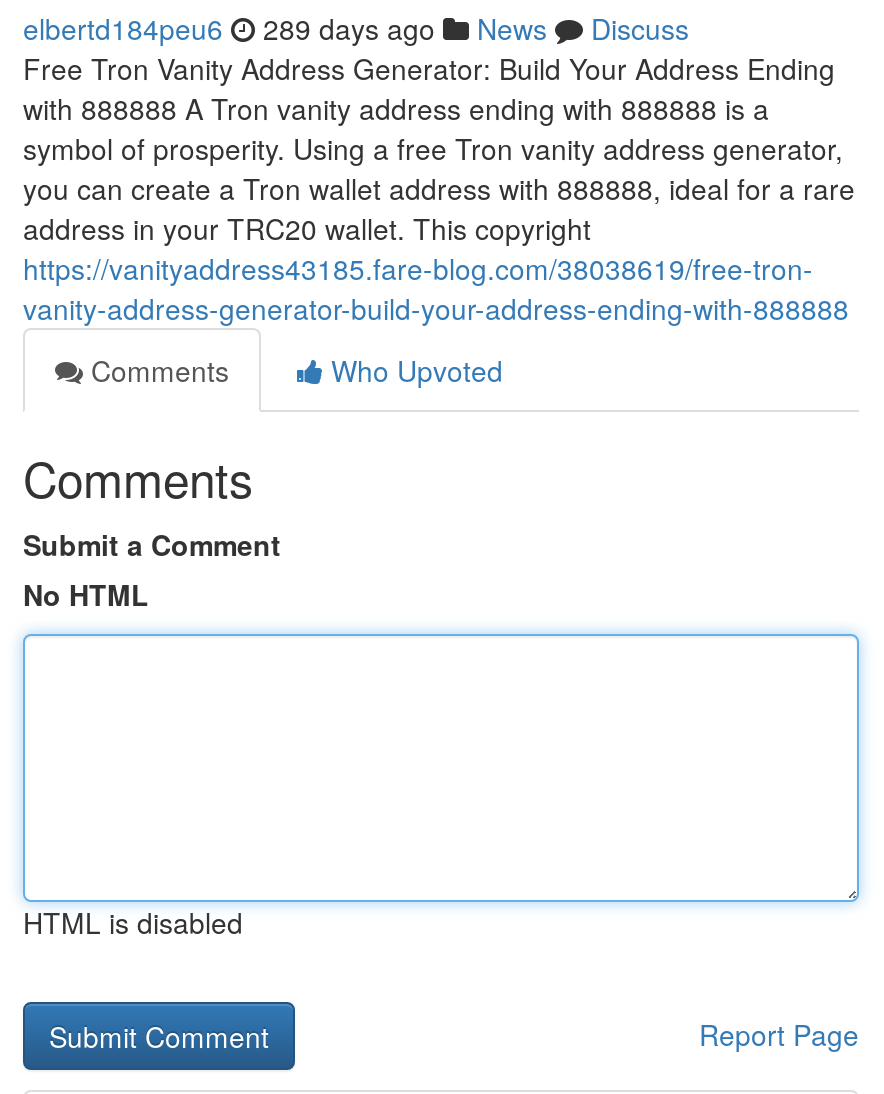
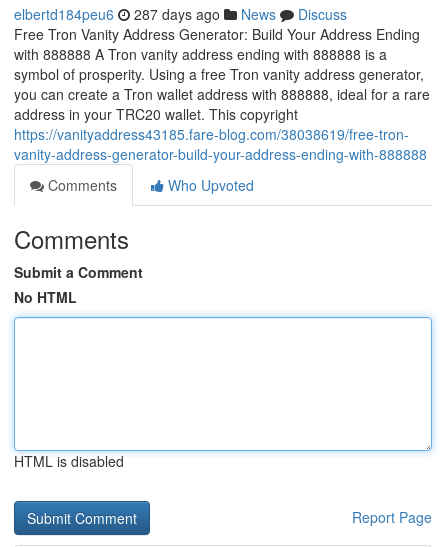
- elbertd184peu6 289 days ago News Discuss
+ elbertd184peu6 287 days ago News Discuss
